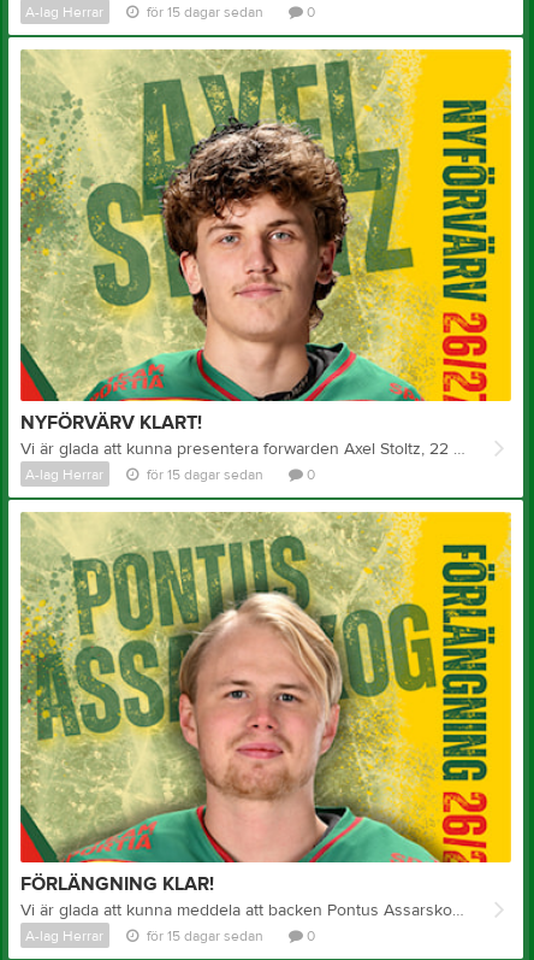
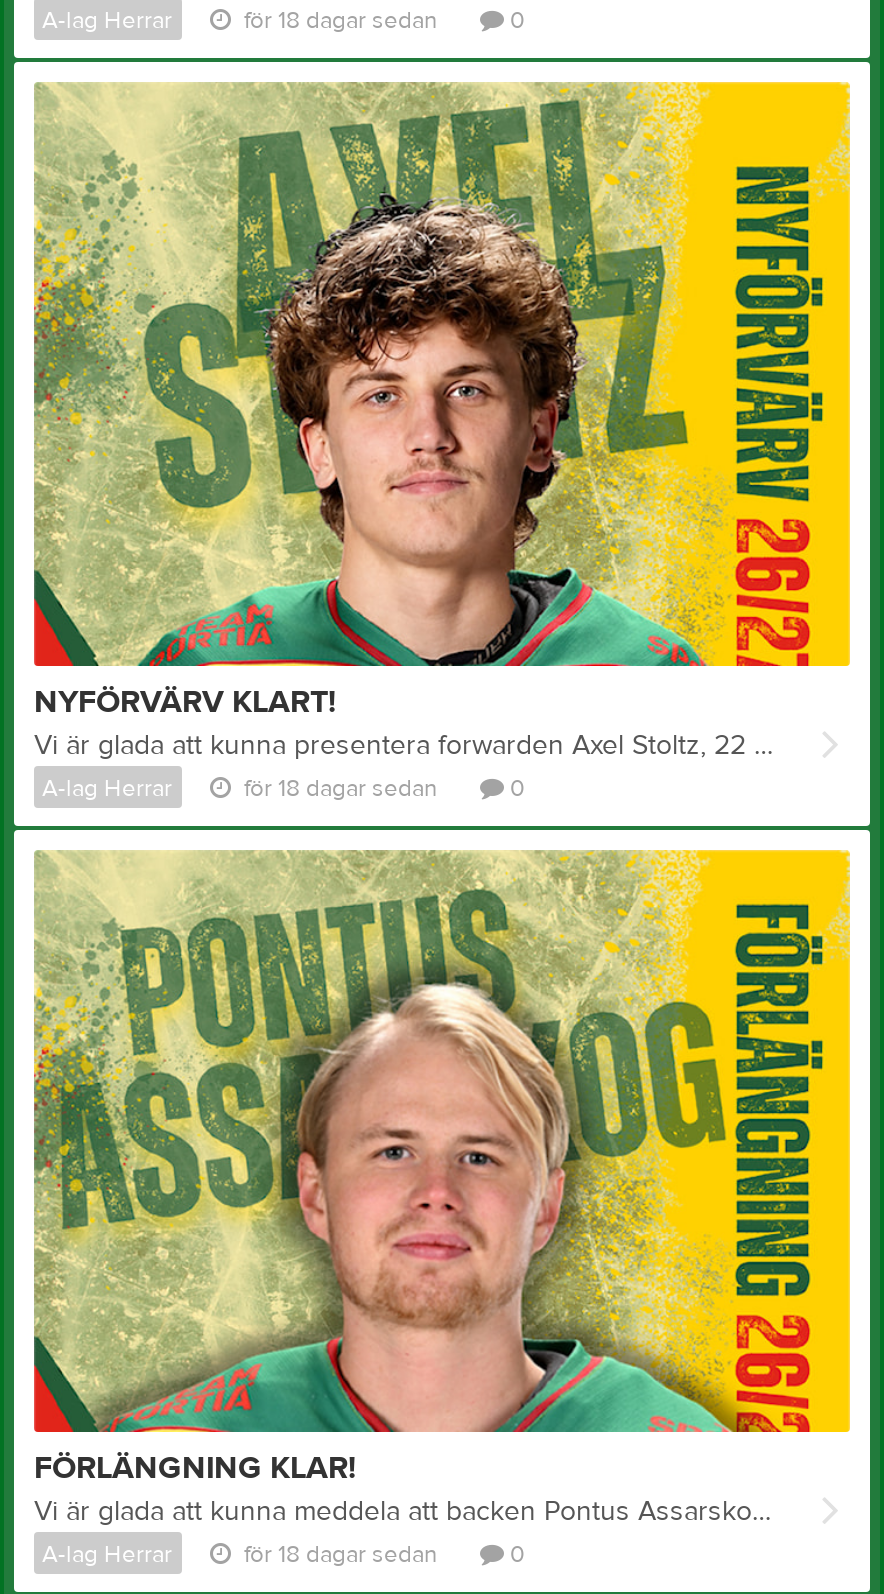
- för 15 dagar sedan
+ för 18 dagar sedan

- för 15 dagar sedan
+ för 18 dagar sedan

- för 15 dagar sedan
+ för 18 dagar sedan
